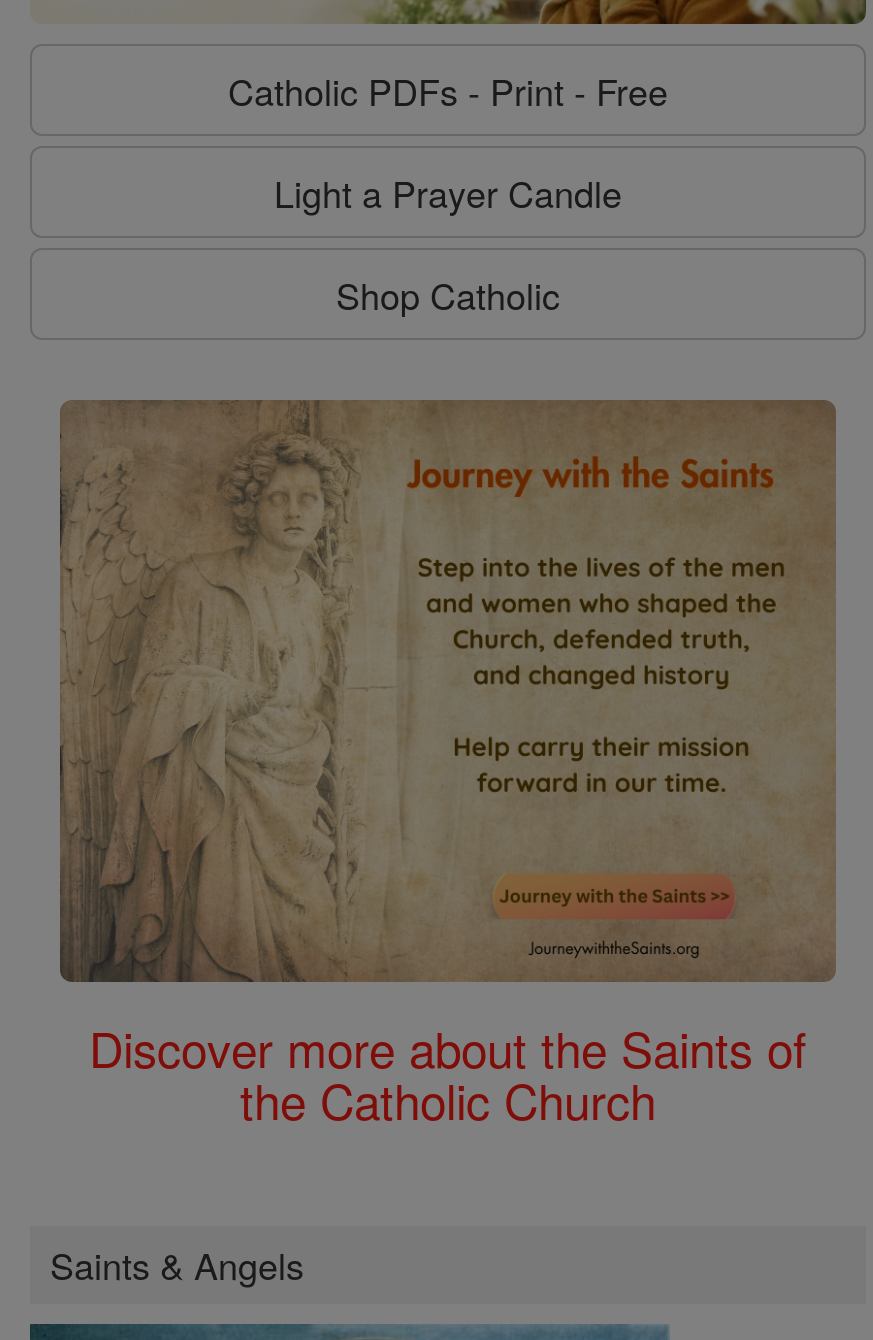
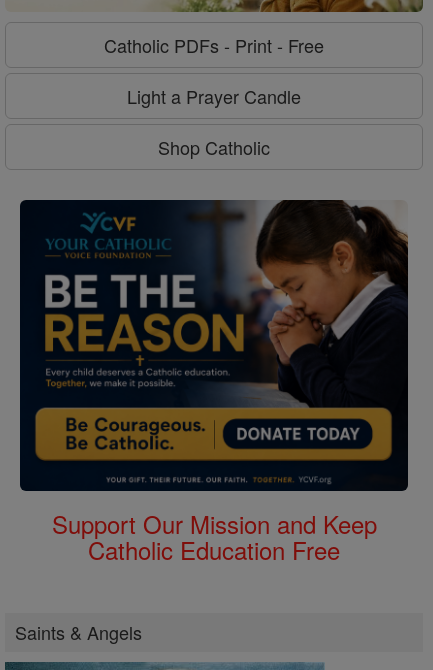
- [image]
- Discover more about the Saints of
- the Catholic Church
+ [image]
+ Support Our Mission and Keep
+ Catholic Education Free
